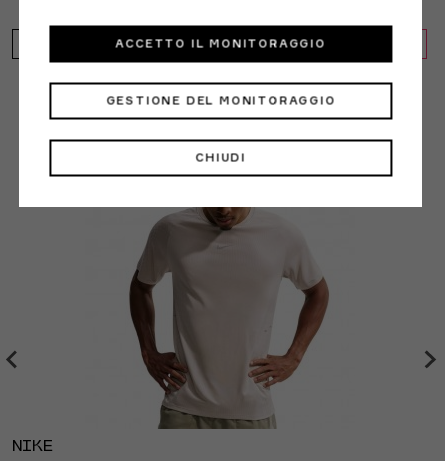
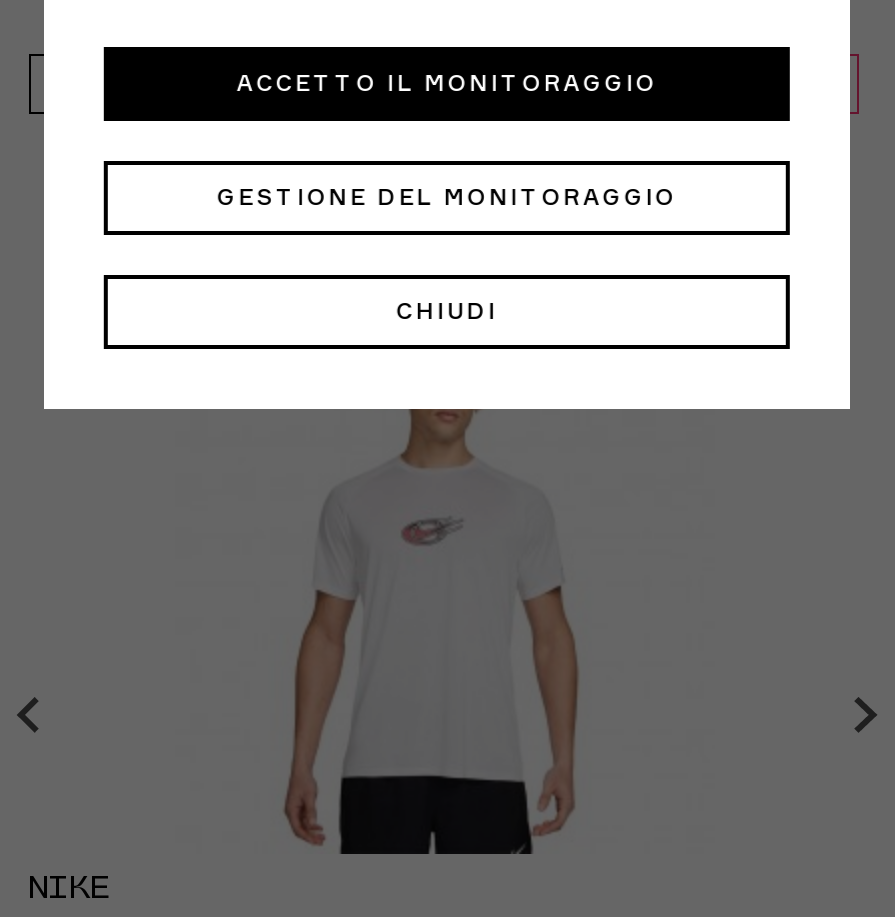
- [image]
+ [image]
